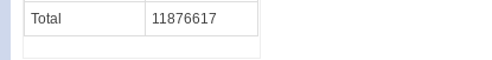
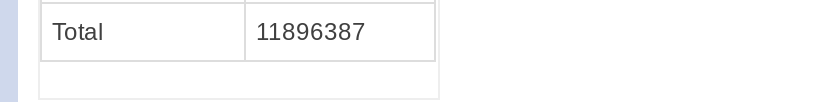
- 11876617
+ 11896387
